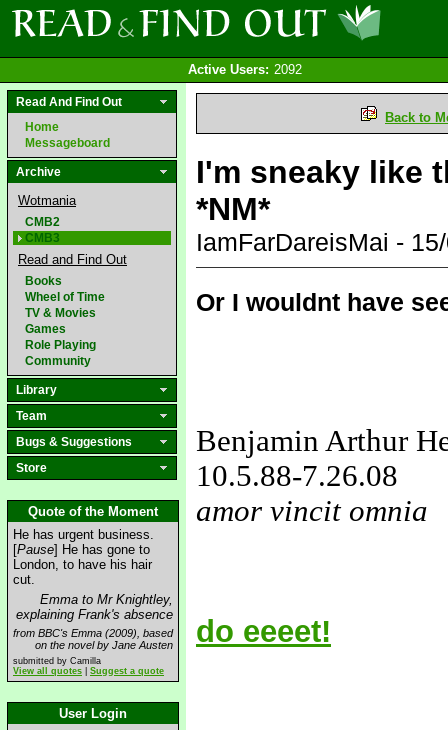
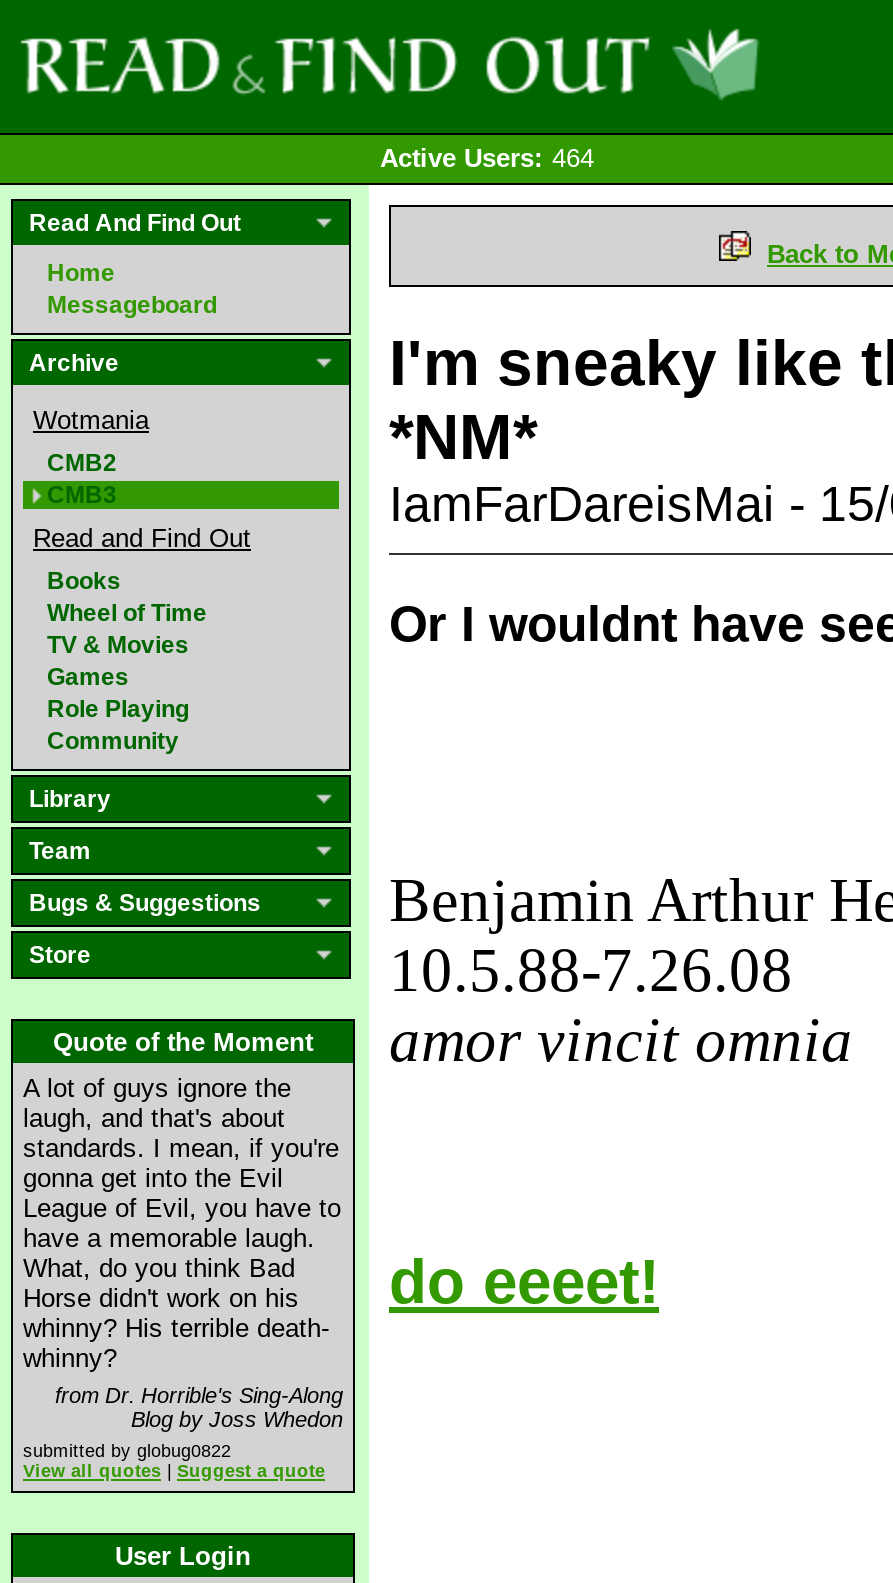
- Active Users: 2092
+ Active Users: 464

- He has urgent business.
- [Pause] He has gone to
- London, to have his hair
- cut.
- Emma to Mr Knightley,
- explaining Frank's absence
- from BBC's Emma (2009), based
- on the novel by Jane Austen
- submitted by Camilla
+ A lot of guys ignore the
+ laugh, and that's about
+ standards. I mean, if you're
+ gonna get into the Evil
+ League of Evil, you have to
+ have a memorable laugh.
+ What, do you think Bad
+ Horse didn't work on his
+ whinny? His terrible death-
+ whinny?
+ from Dr. Horrible's Sing-Along
+ Blog by Joss Whedon
+ submitted by globug0822
